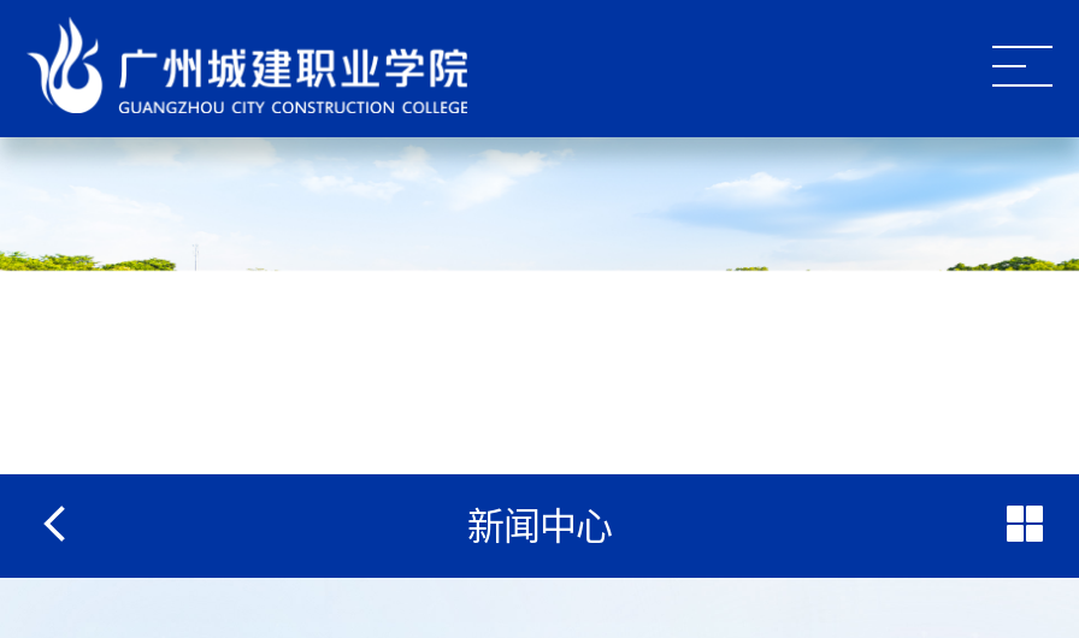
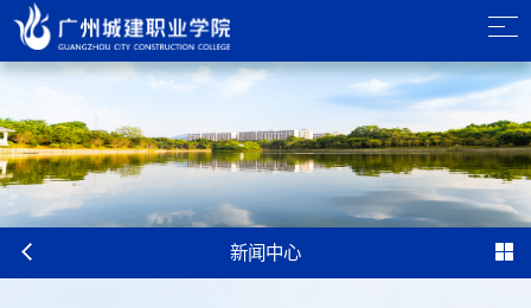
+ [image]
